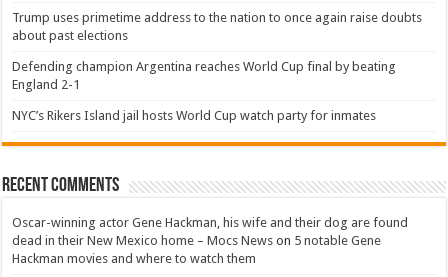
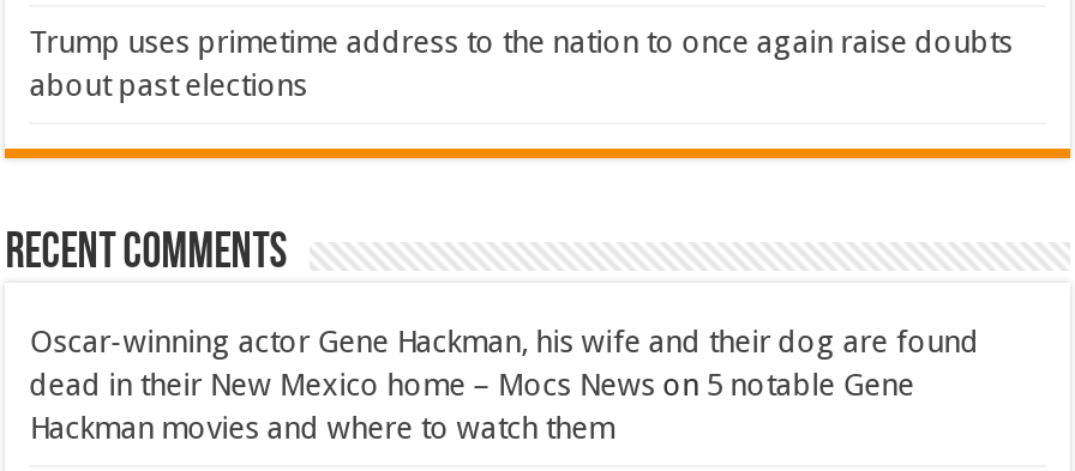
- Defending champion Argentina reaches World Cup final by beating
- England 2-1
- NYC’s Rikers Island jail hosts World Cup watch party for inmates
